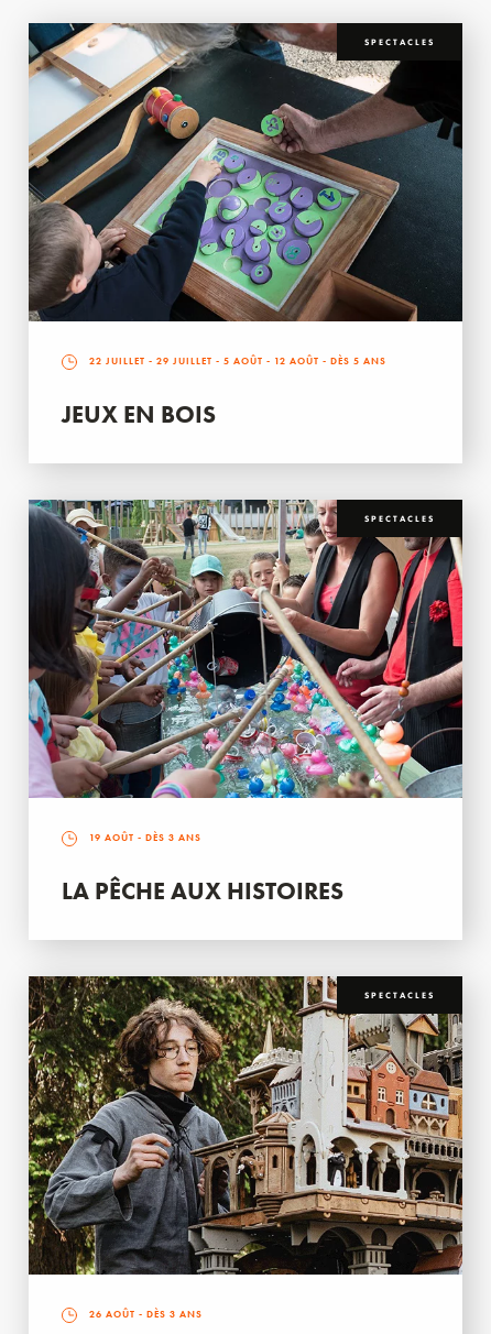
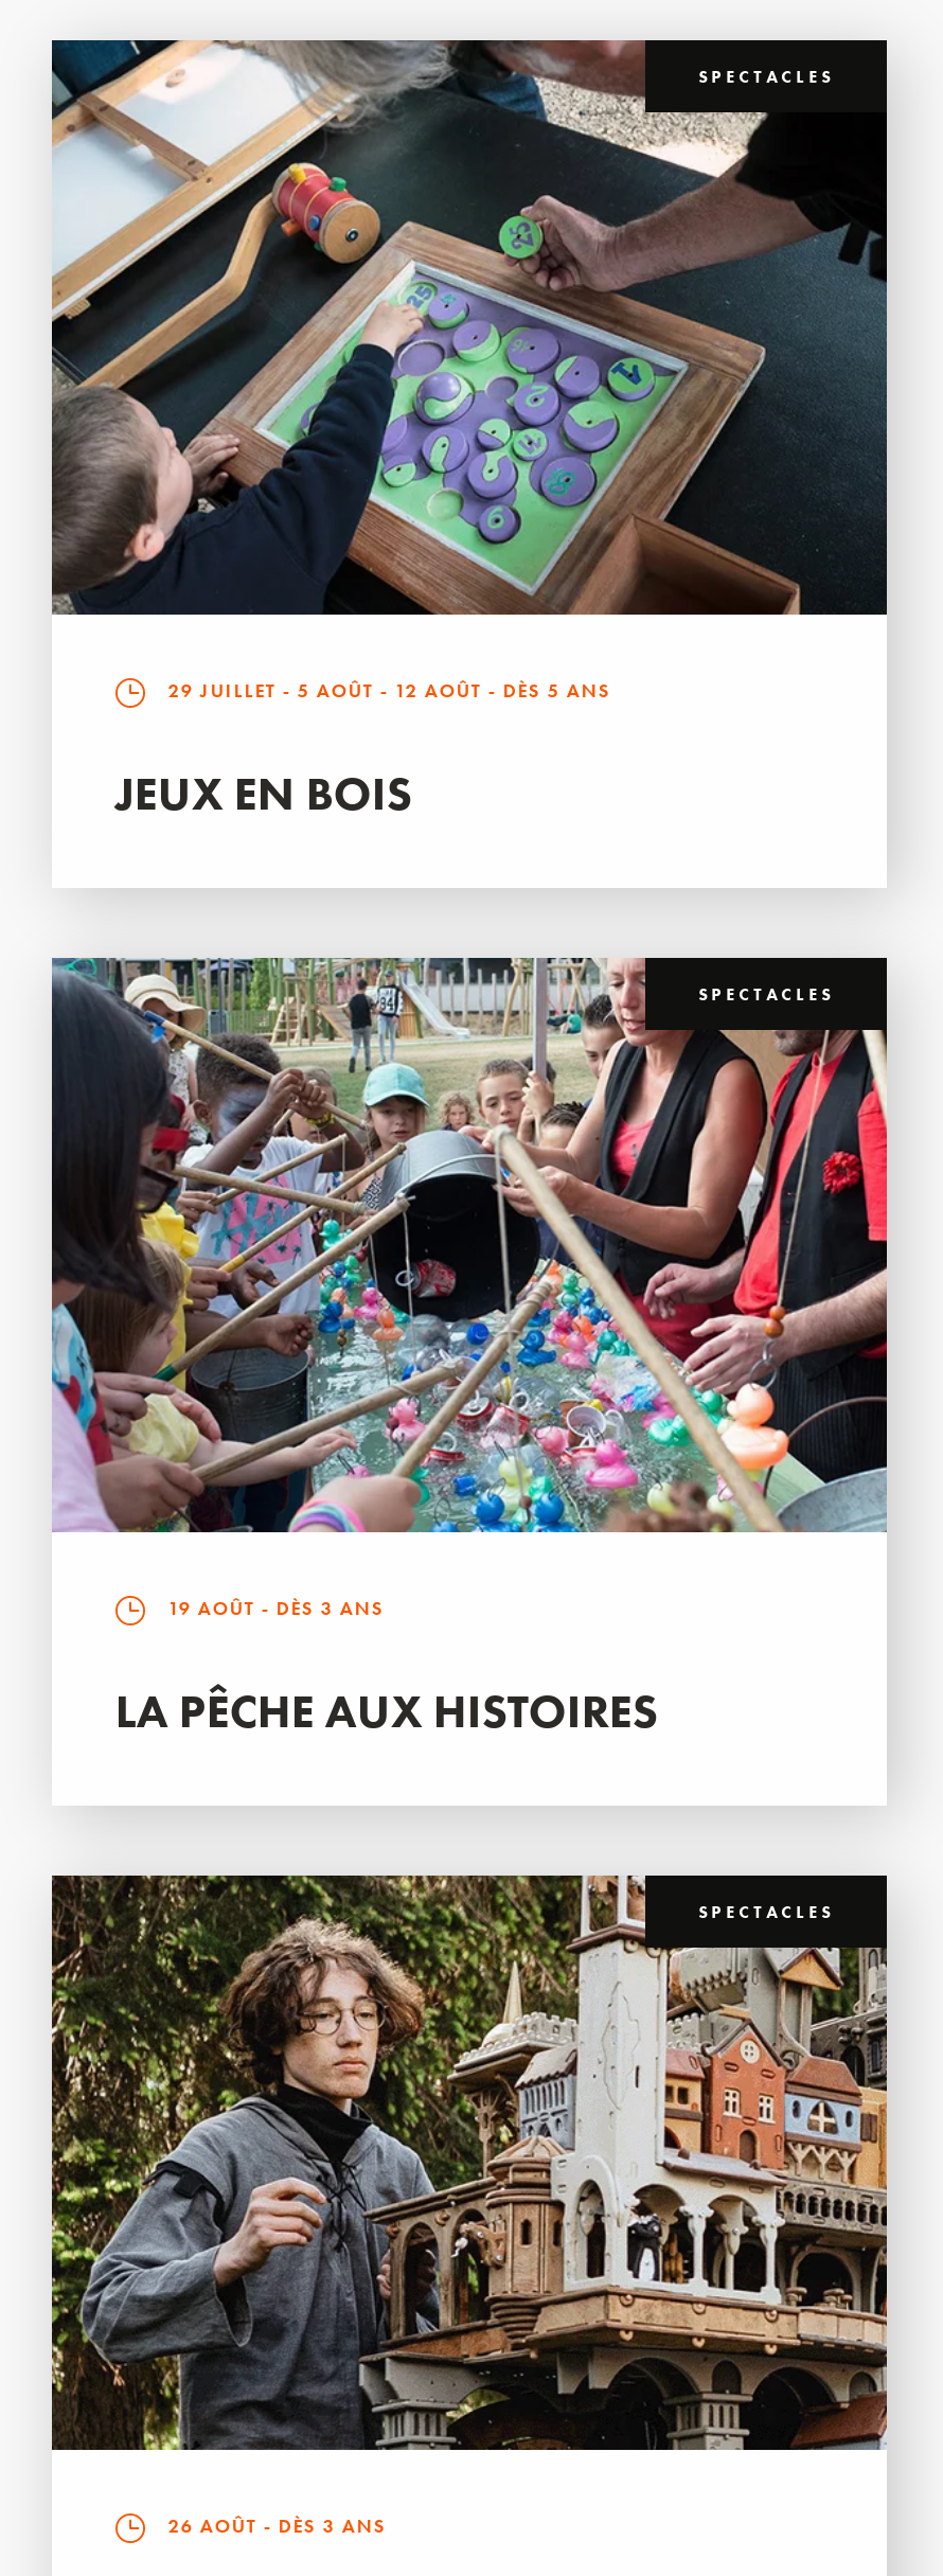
- 22 JUILLET - 29 JUILLET - 5 AOÛT - 12 AOÛT - DÈS 5 ANS
+ 29 JUILLET - 5 AOÛT - 12 AOÛT - DÈS 5 ANS
